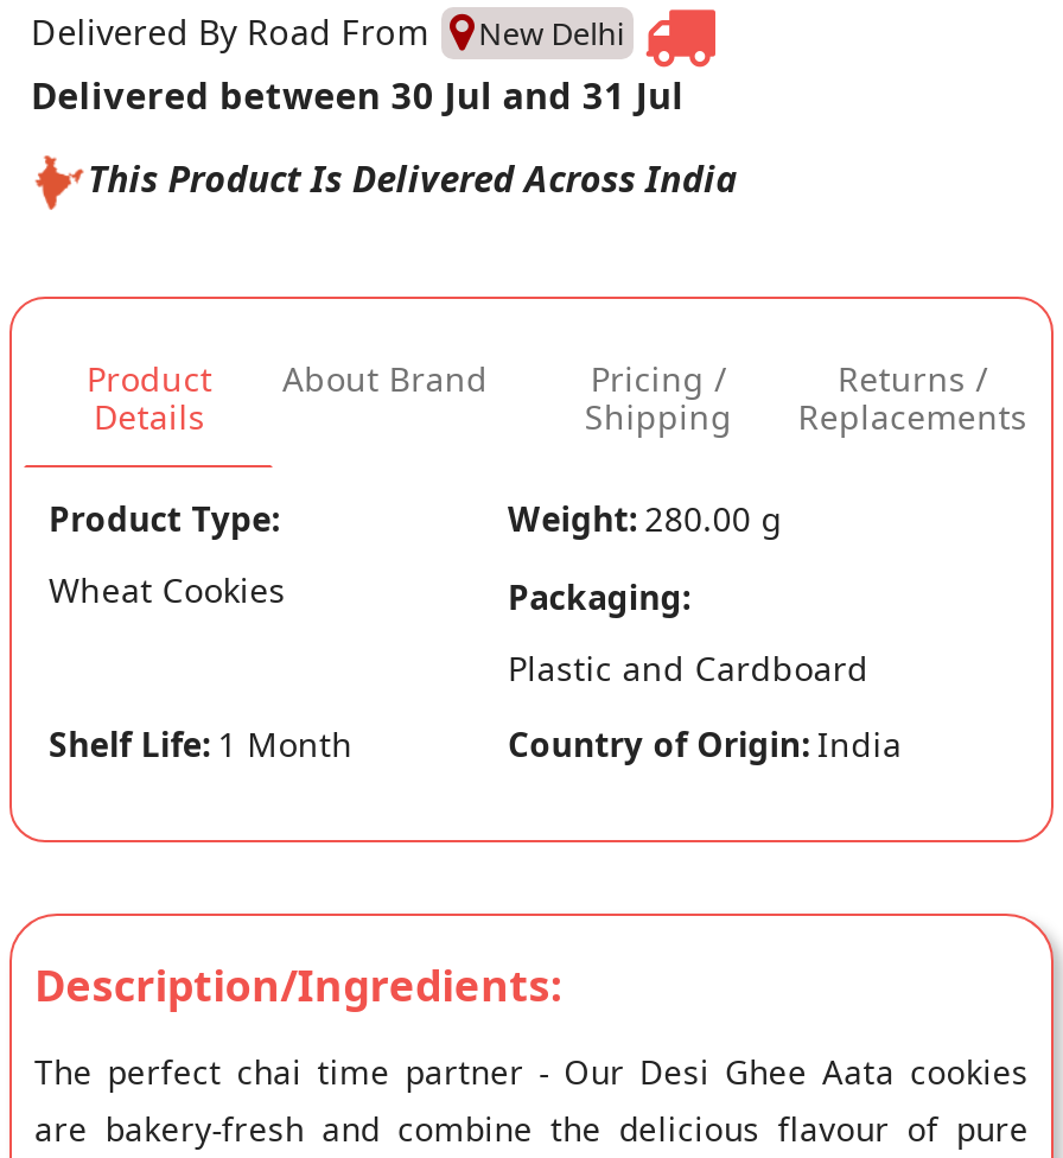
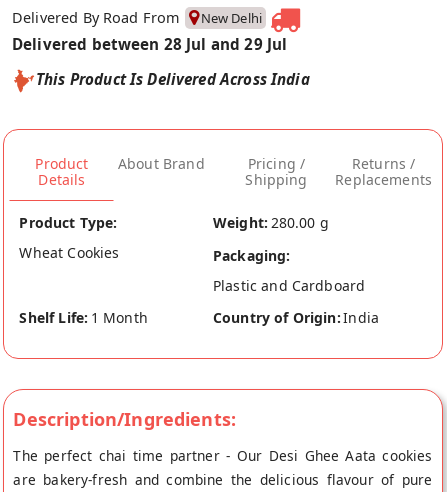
- Delivered between 30 Jul and 31 Jul
+ Delivered between 28 Jul and 29 Jul
